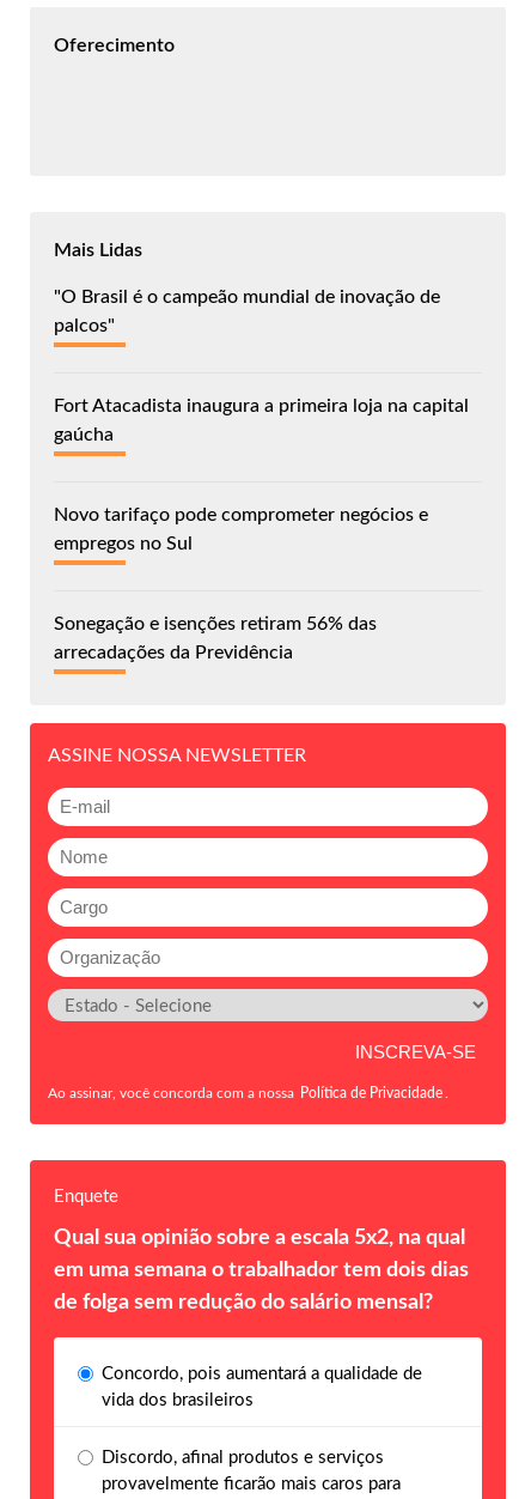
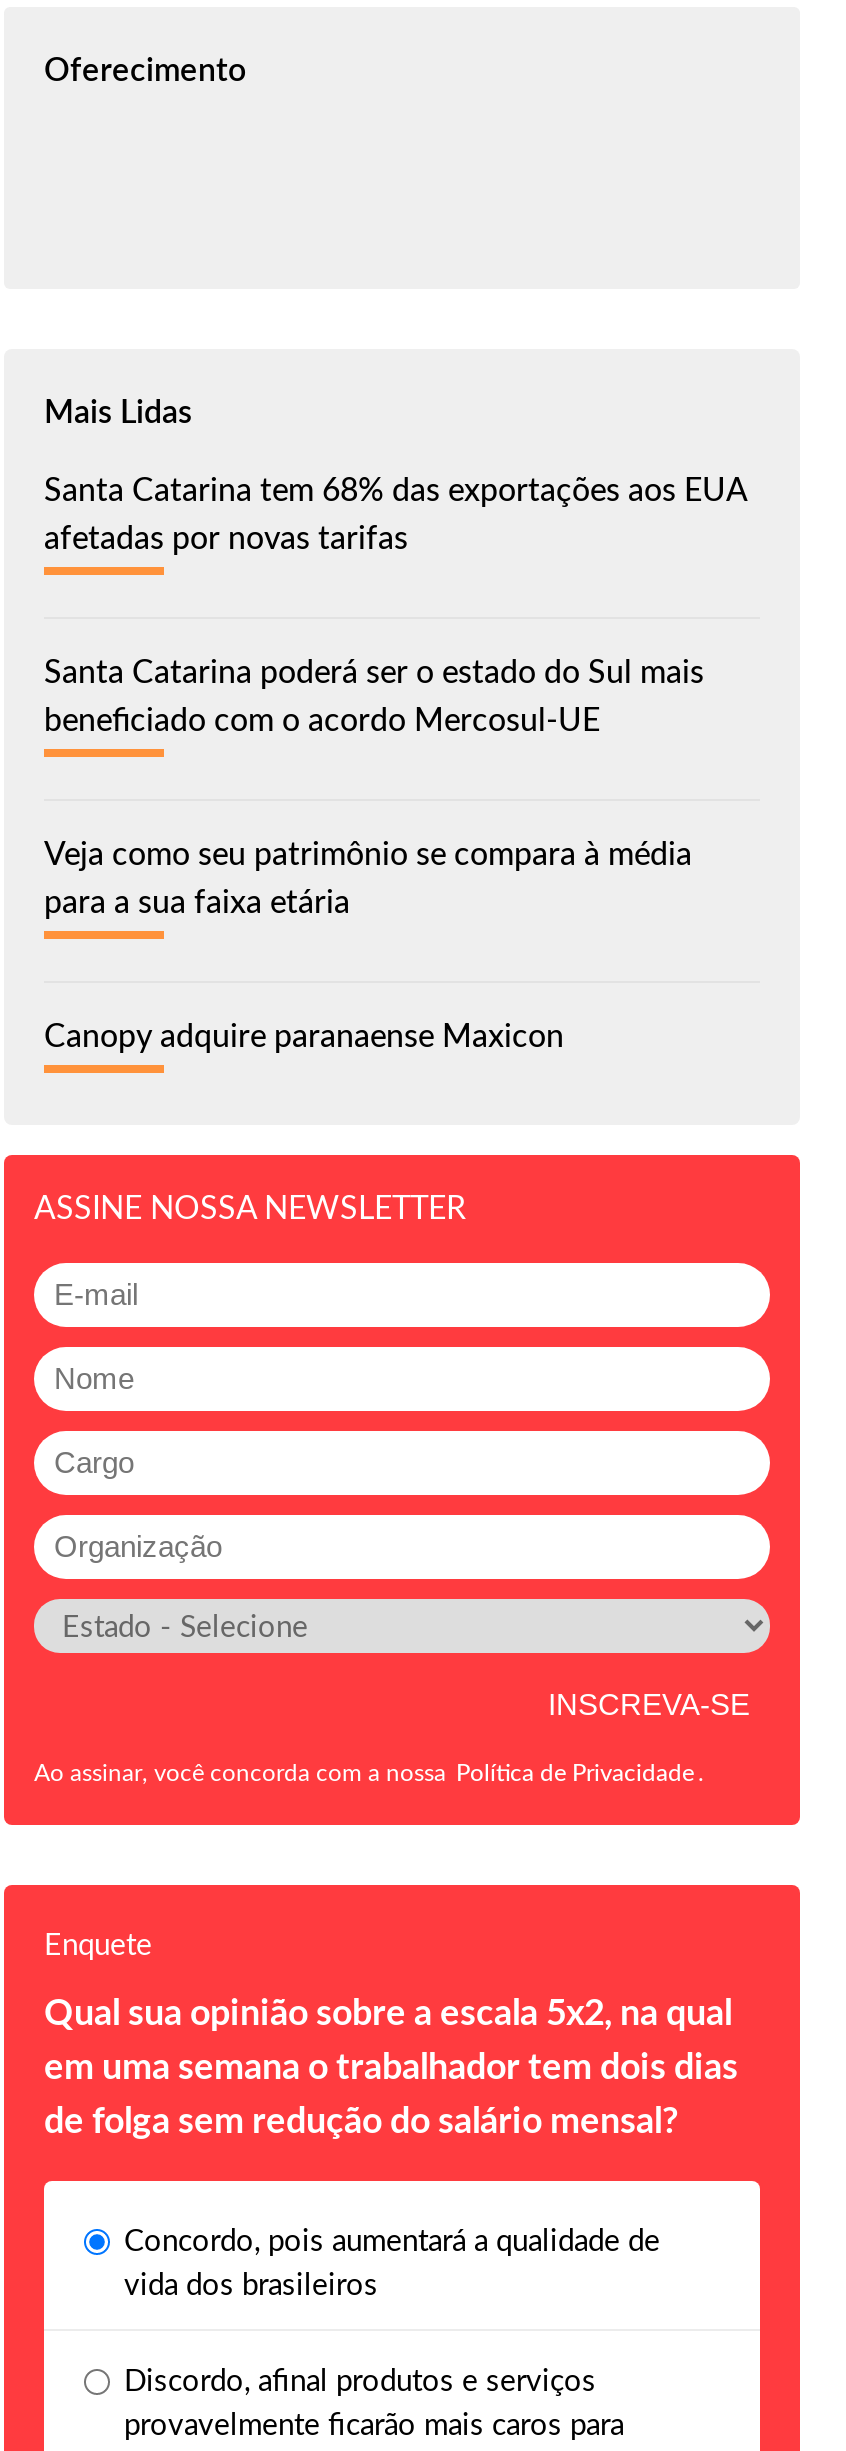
- "O Brasil é o campeão mundial de inovação de
- palcos"
+ Santa Catarina tem 68% das exportações aos EUA
+ afetadas por novas tarifas

- Fort Atacadista inaugura a primeira loja na capital
- gaúcha
+ Santa Catarina poderá ser o estado do Sul mais
+ beneficiado com o acordo Mercosul-UE

- Novo tarifaço pode comprometer negócios e
- empregos no Sul
+ Veja como seu patrimônio se compara à média
+ para a sua faixa etária

- Sonegação e isenções retiram 56% das
- arrecadações da Previdência
+ Canopy adquire paranaense Maxicon
